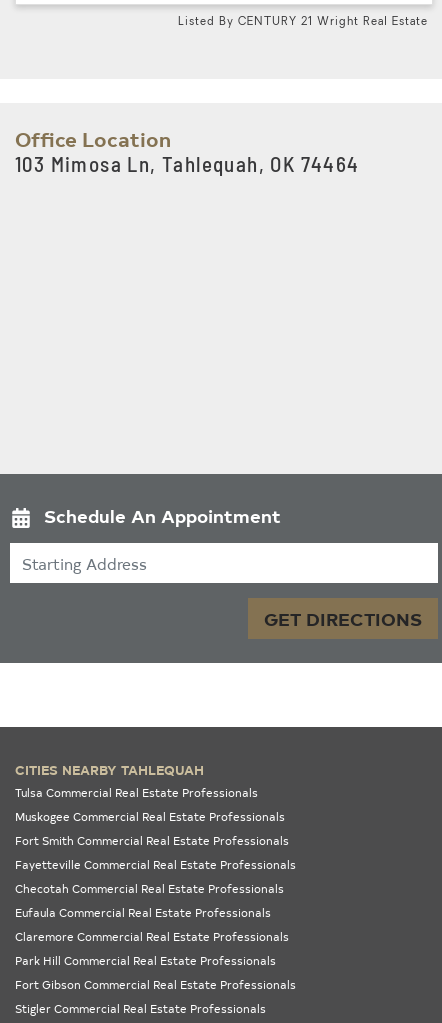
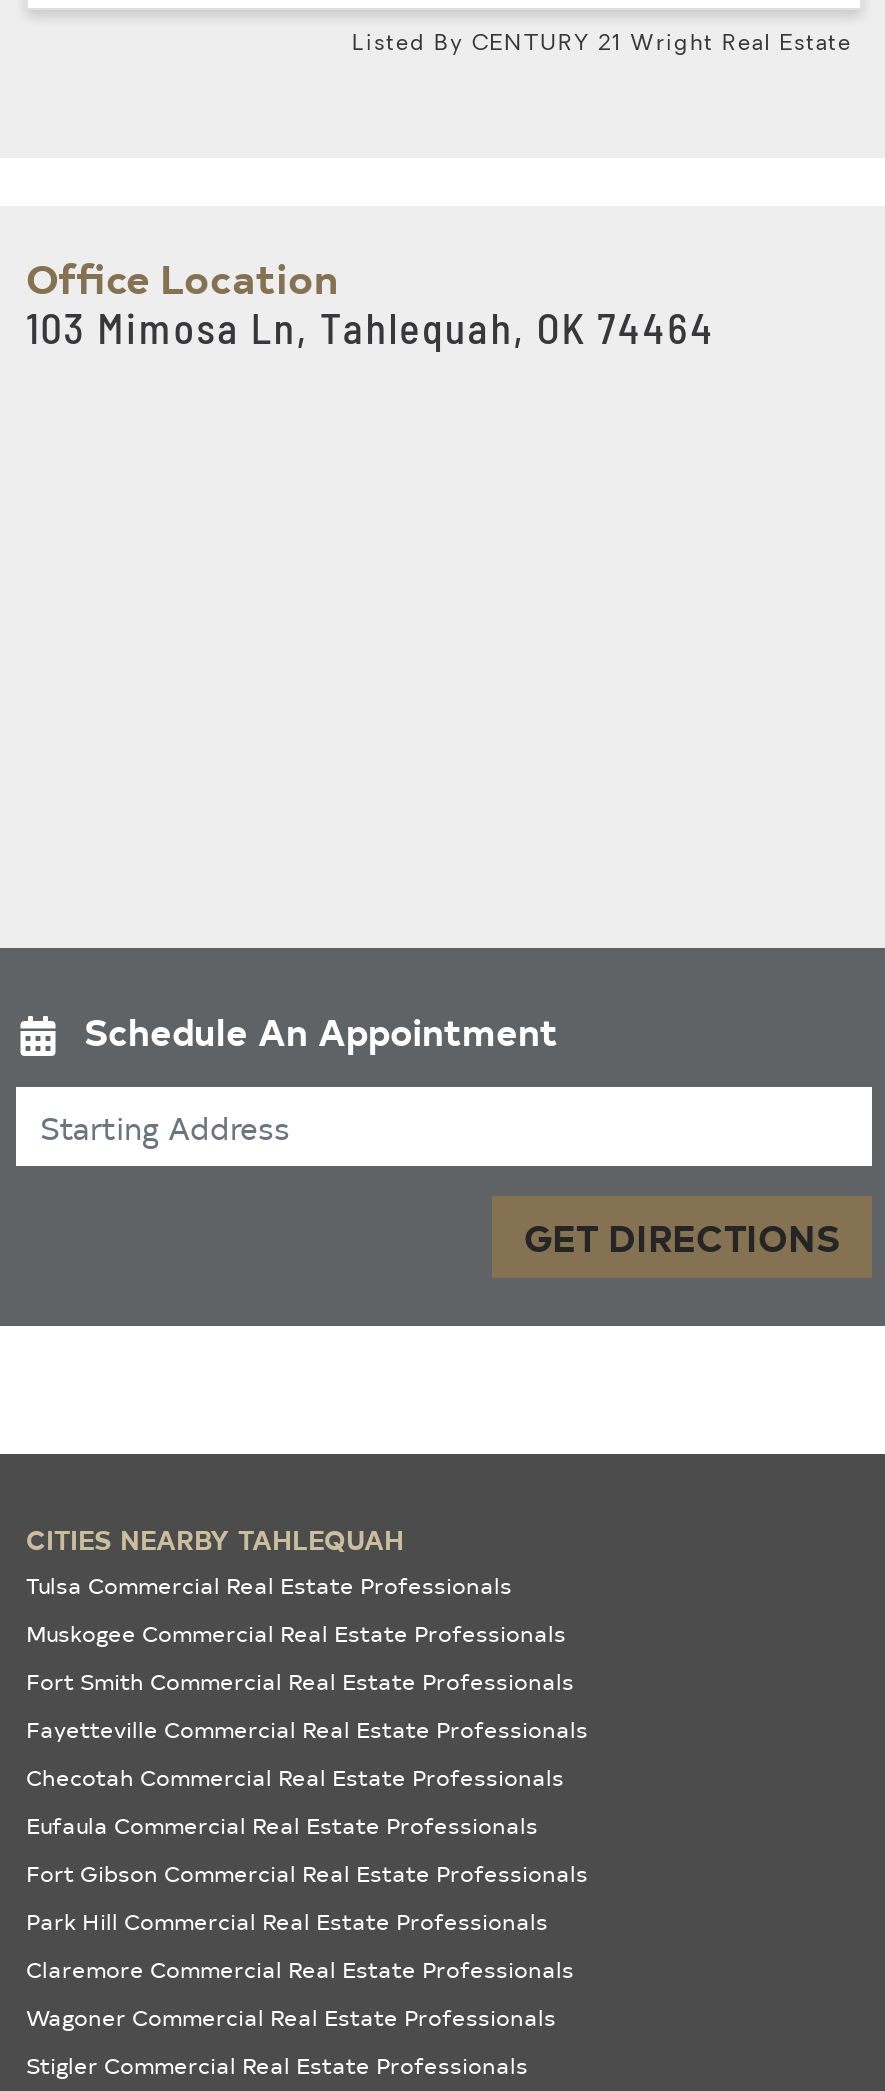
moved down: Claremore Commercial Real Estate Professionals

+ Wagoner Commercial Real Estate Professionals

moved up: Park Hill Commercial Real Estate Professionals | Fort Gibson Commercial Real Estate Professionals
